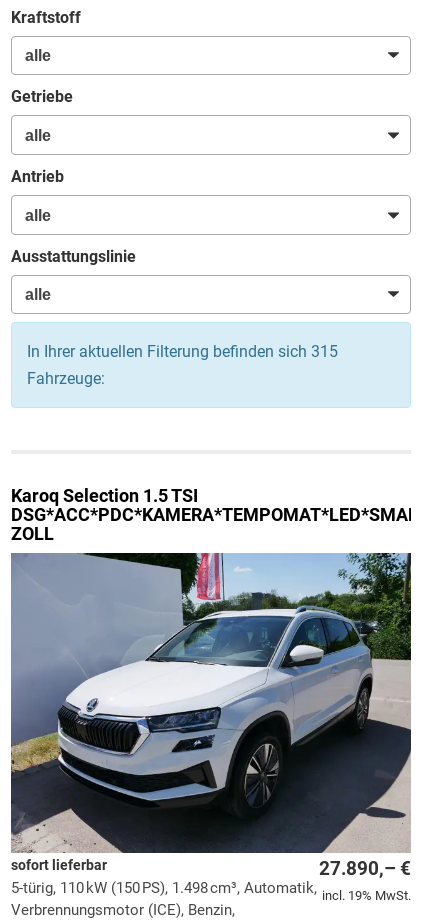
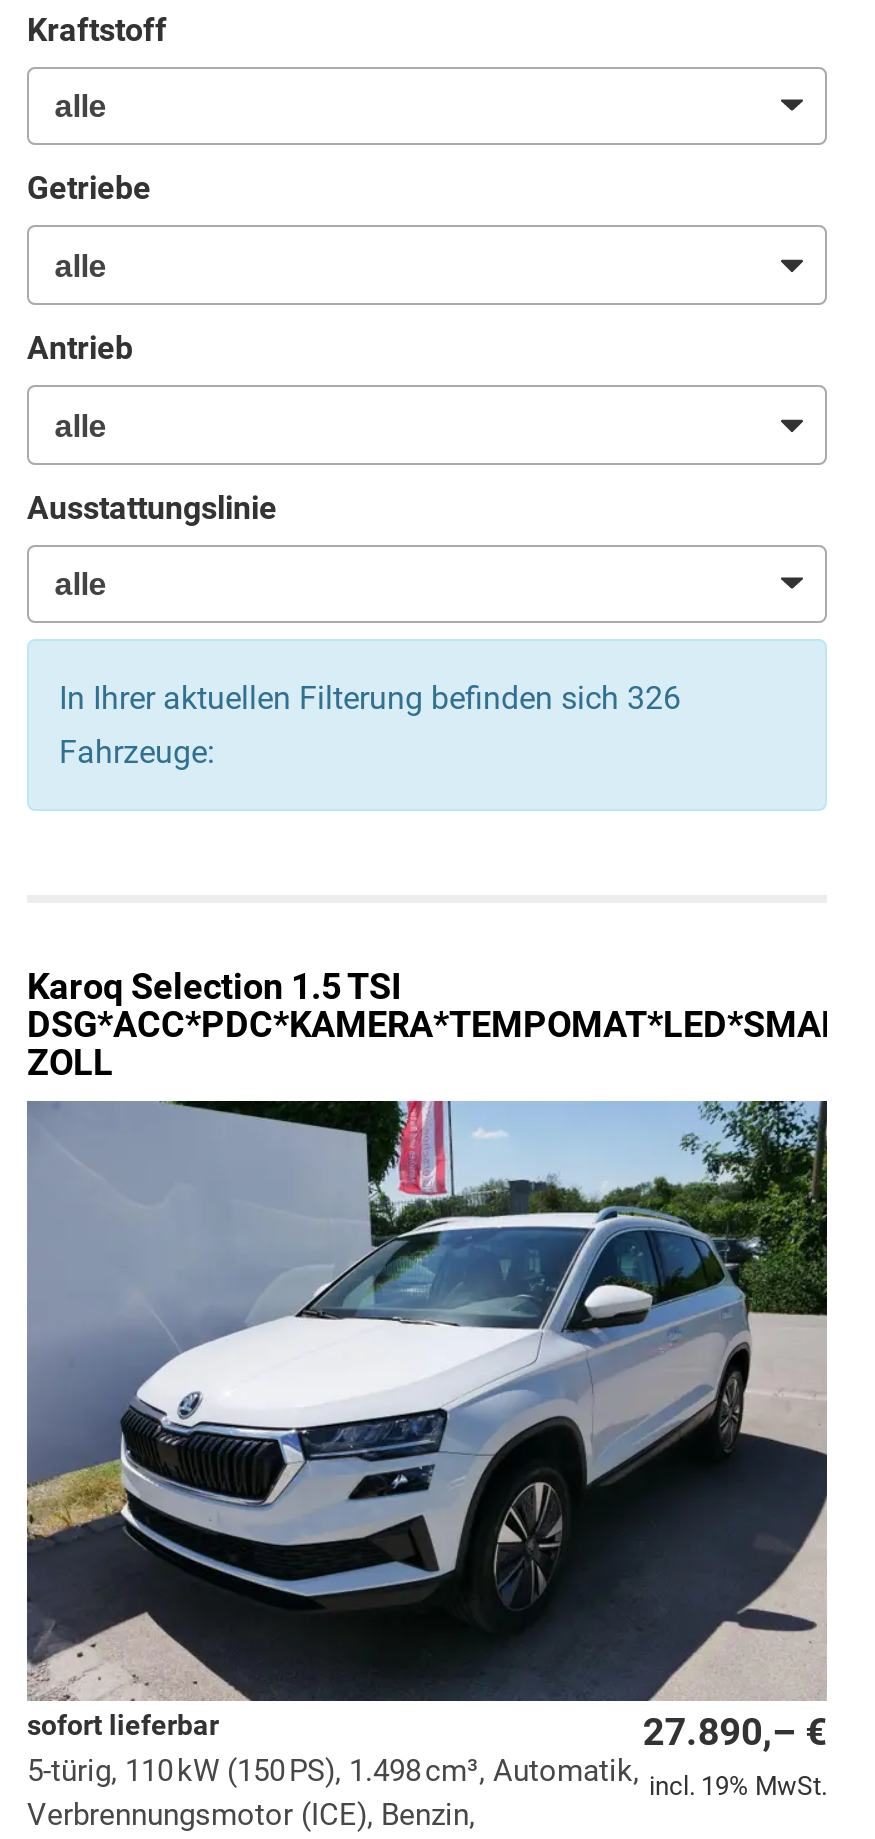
- In Ihrer aktuellen Filterung befinden sich 315
+ In Ihrer aktuellen Filterung befinden sich 326
